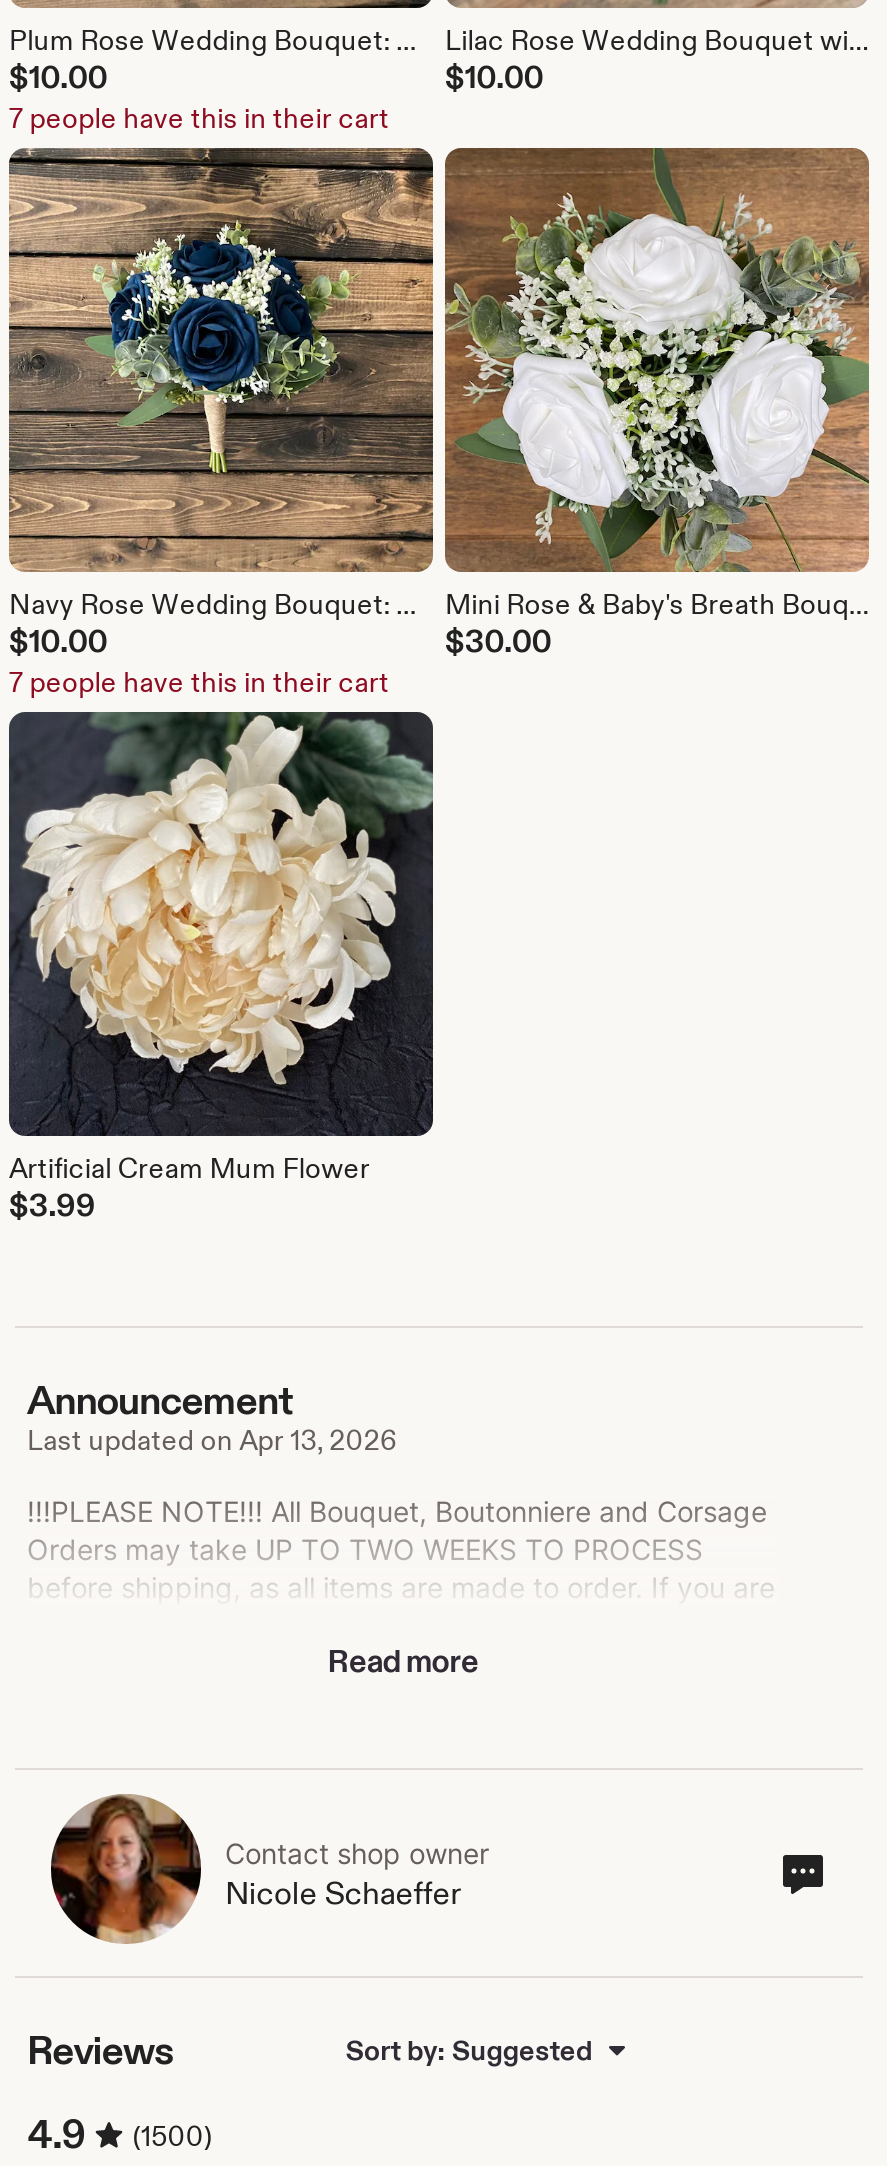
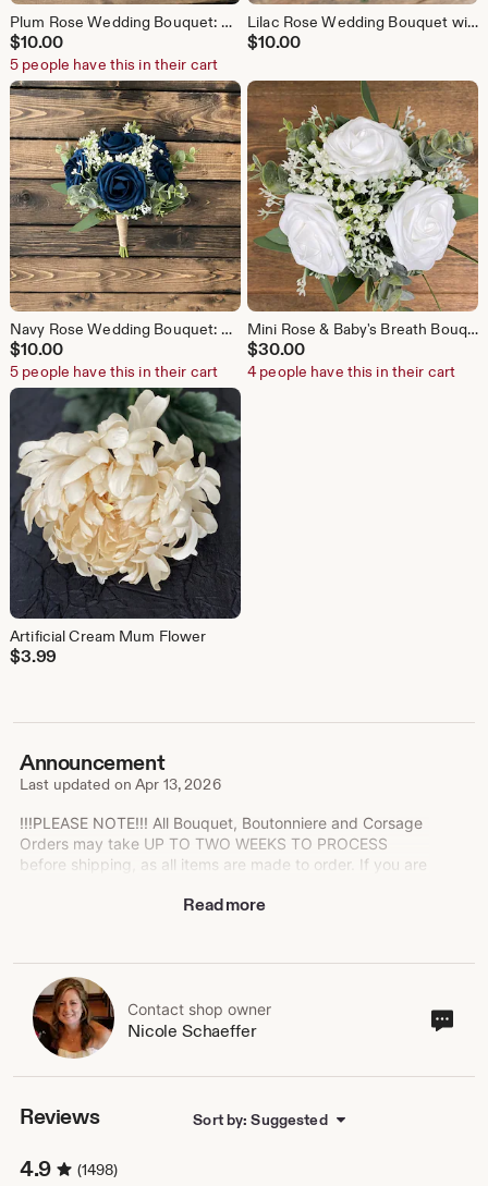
- 7 people have this in their cart
+ 5 people have this in their cart

- 7 people have this in their cart
+ 5 people have this in their cart

+ 4 people have this in their cart

- 4.9 (1500)
+ 4.9 (1498)
